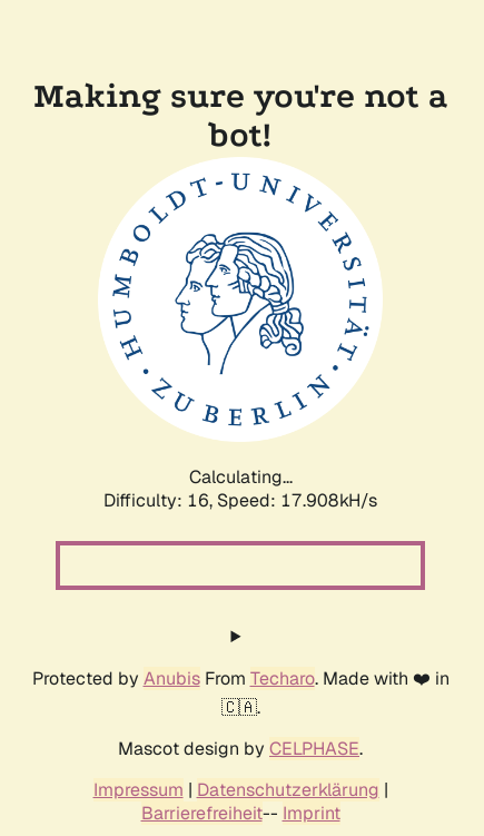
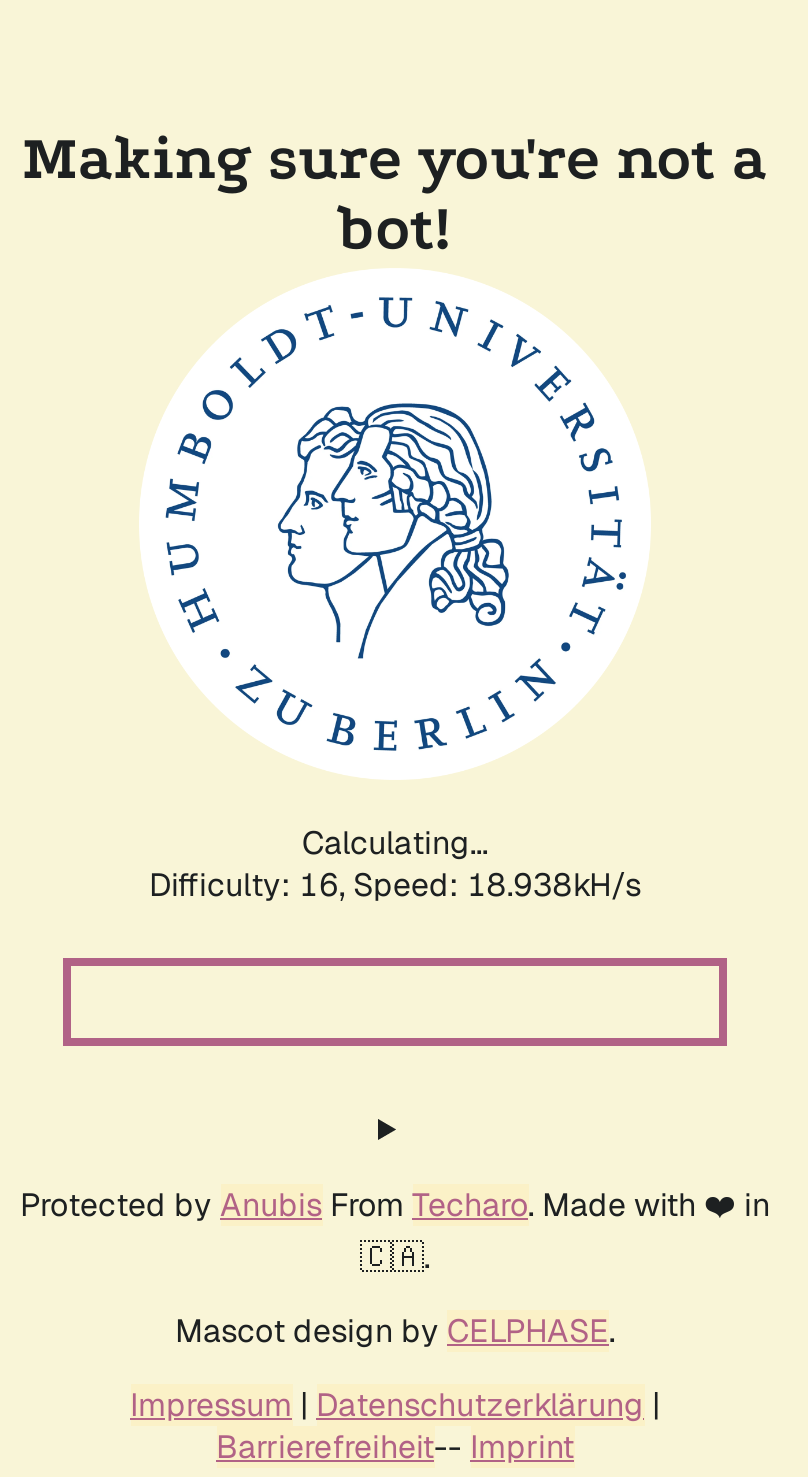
- Difficulty: 16, Speed: 17.908kH/s
+ Difficulty: 16, Speed: 18.938kH/s
